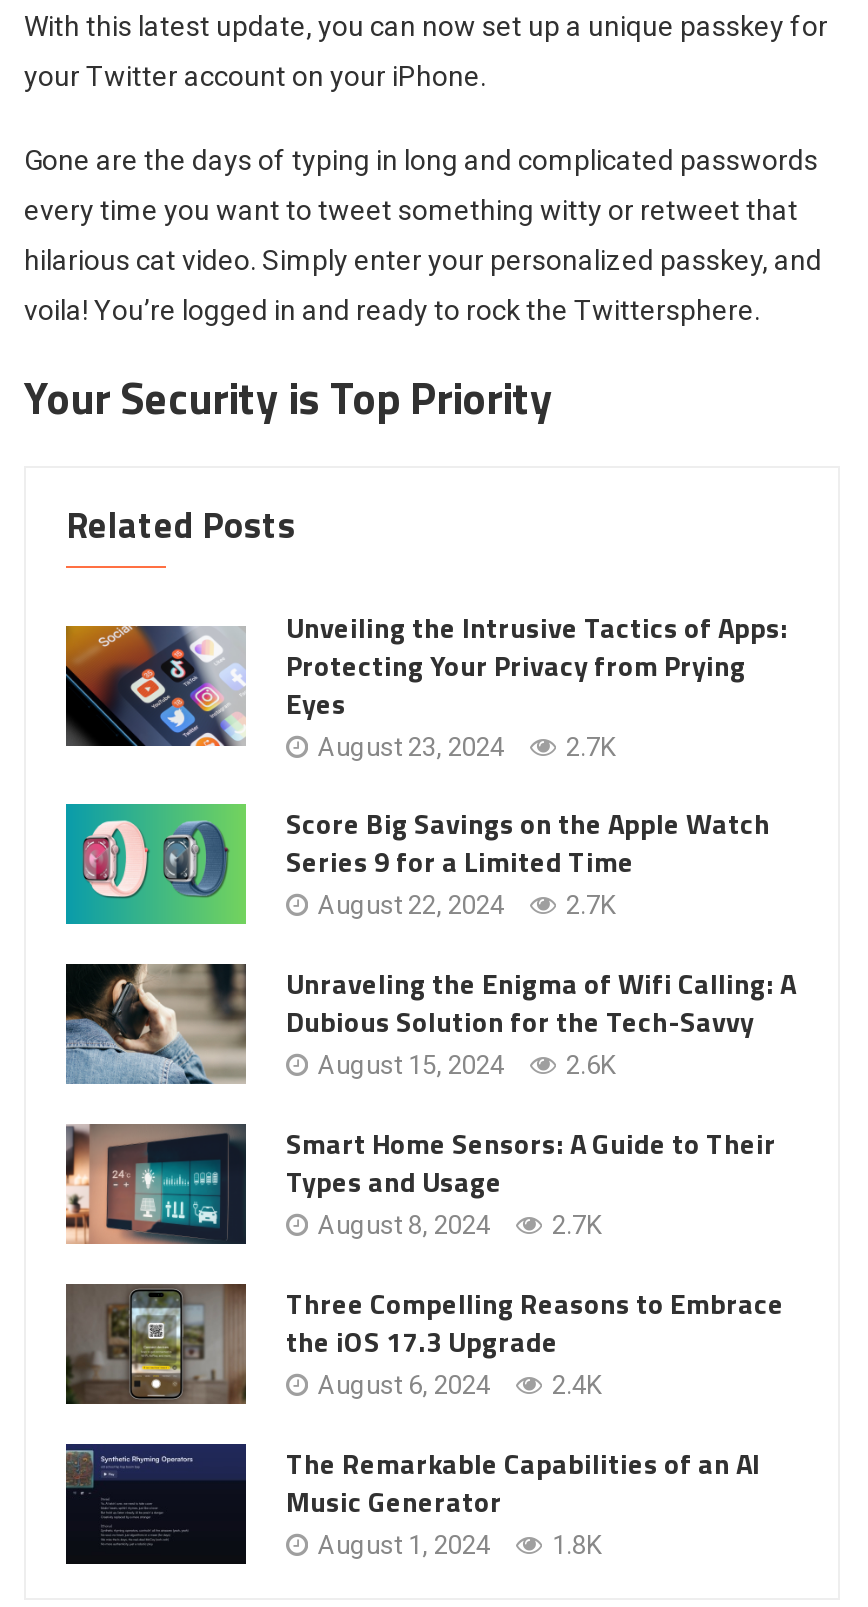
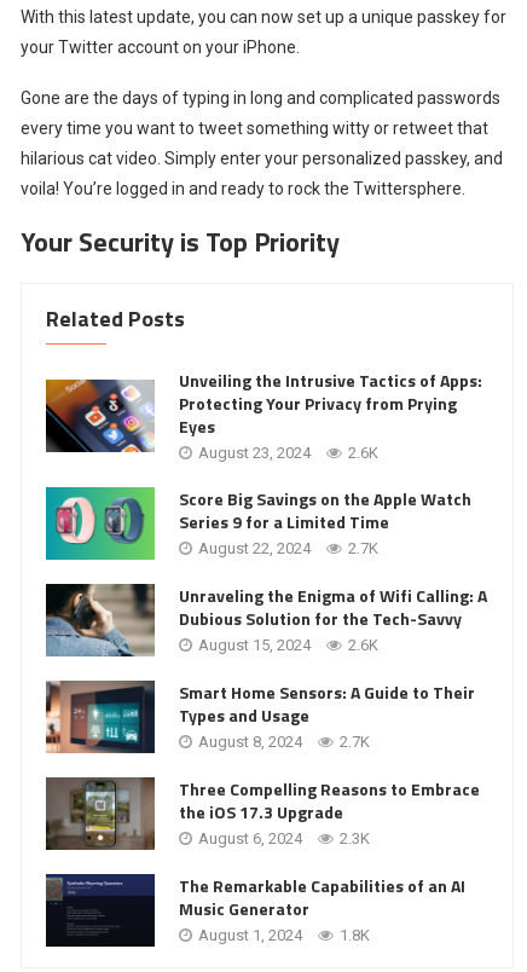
- 2.7K
+ 2.6K

- 2.4K
+ 2.3K
